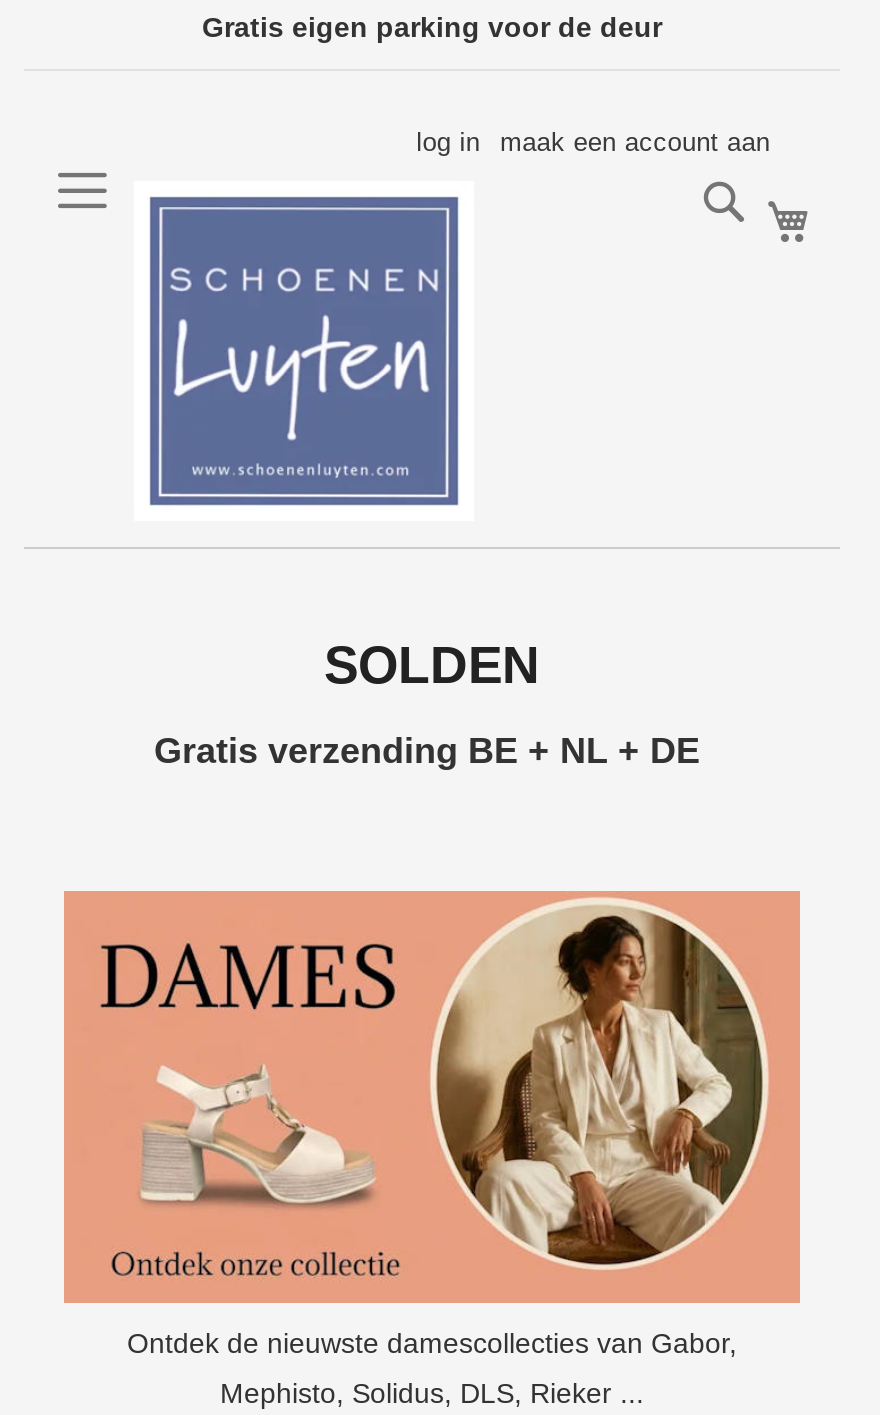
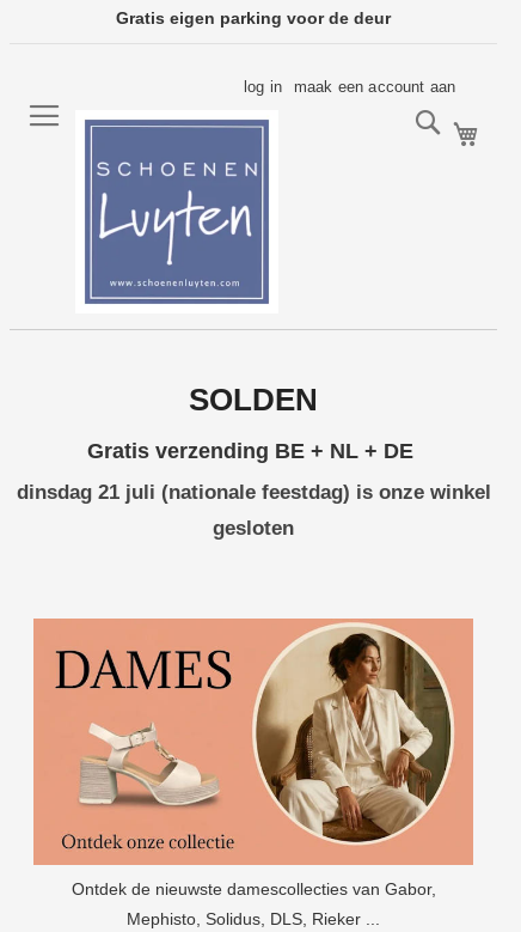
+ dinsdag 21 juli (nationale feestdag) is onze winkel
+ gesloten
